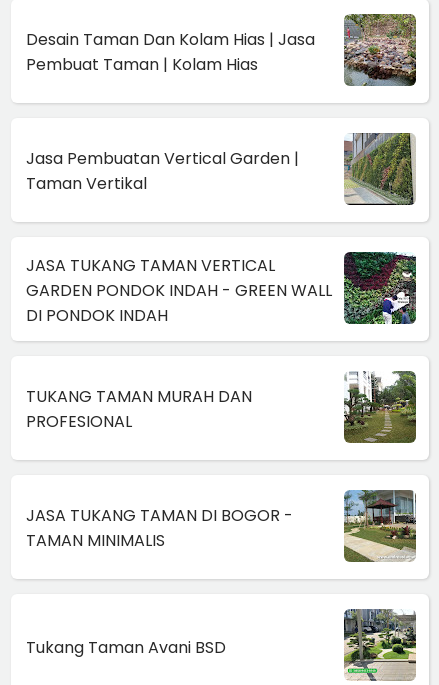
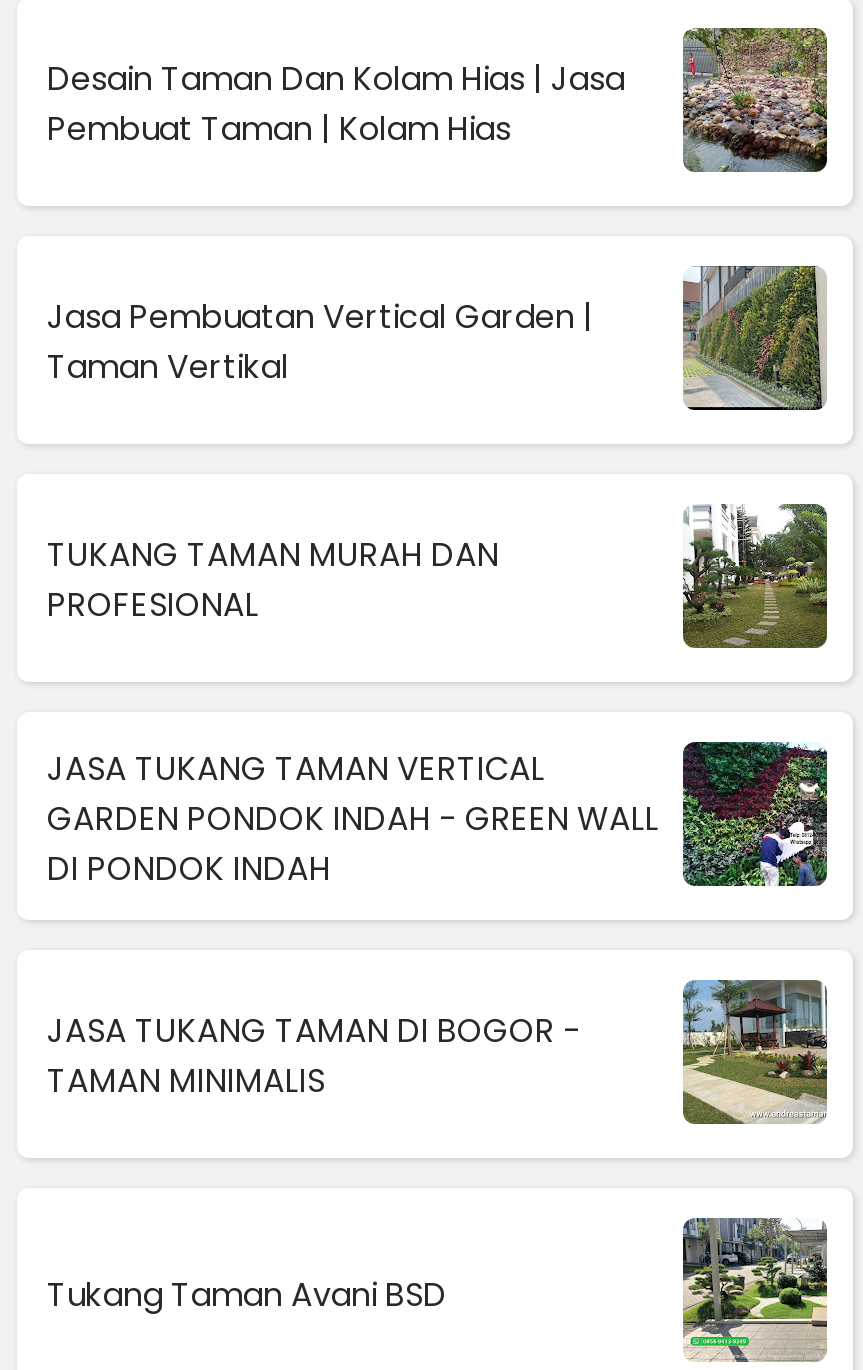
moved down: [image] | JASA TUKANG TAMAN VERTICAL | GARDEN PONDOK INDAH - GREEN WALL | DI PONDOK INDAH

moved up: TUKANG TAMAN MURAH DAN | PROFESIONAL
